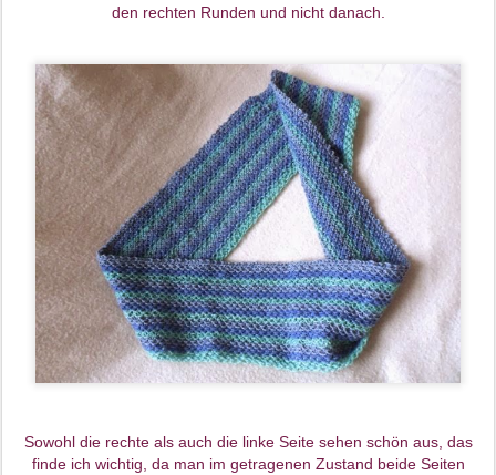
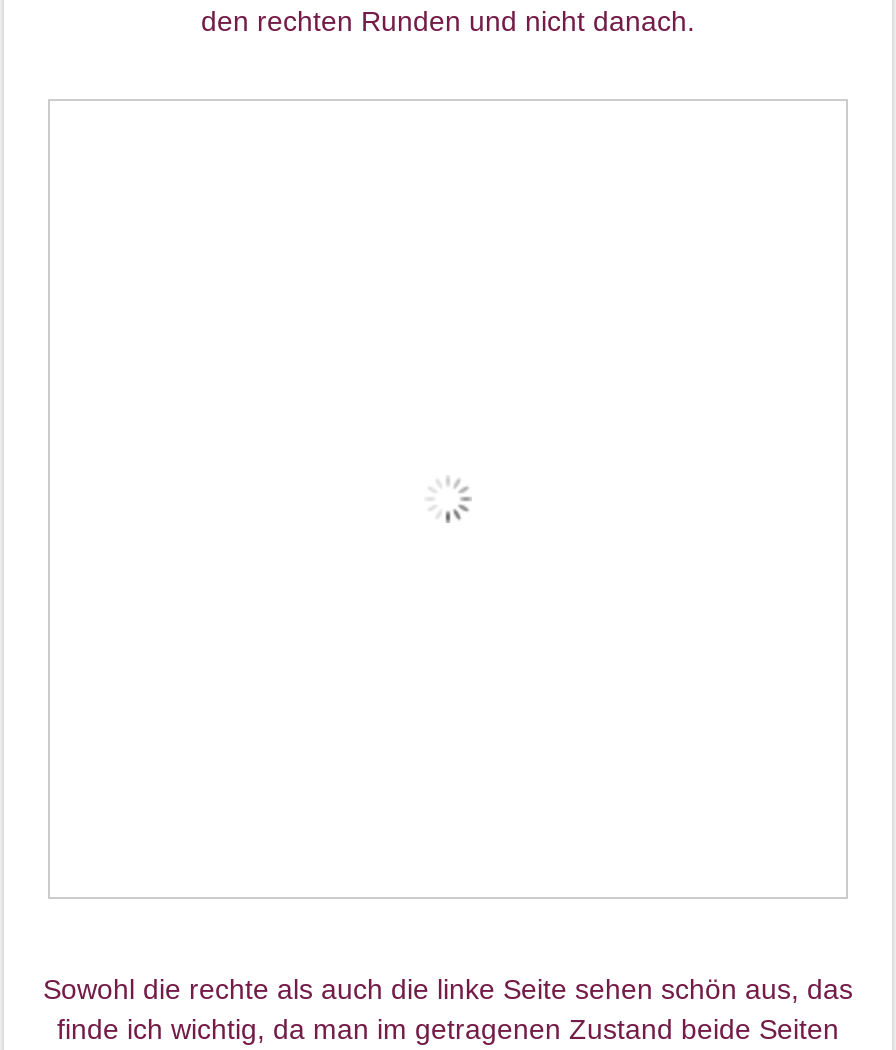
- [image]
